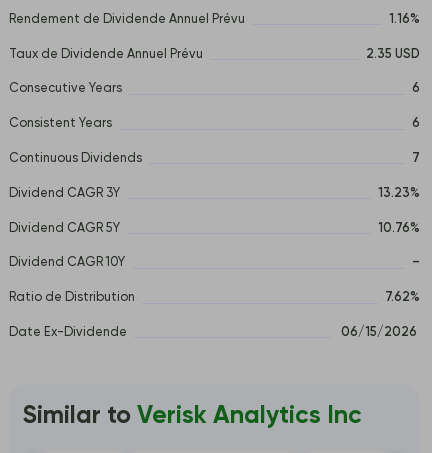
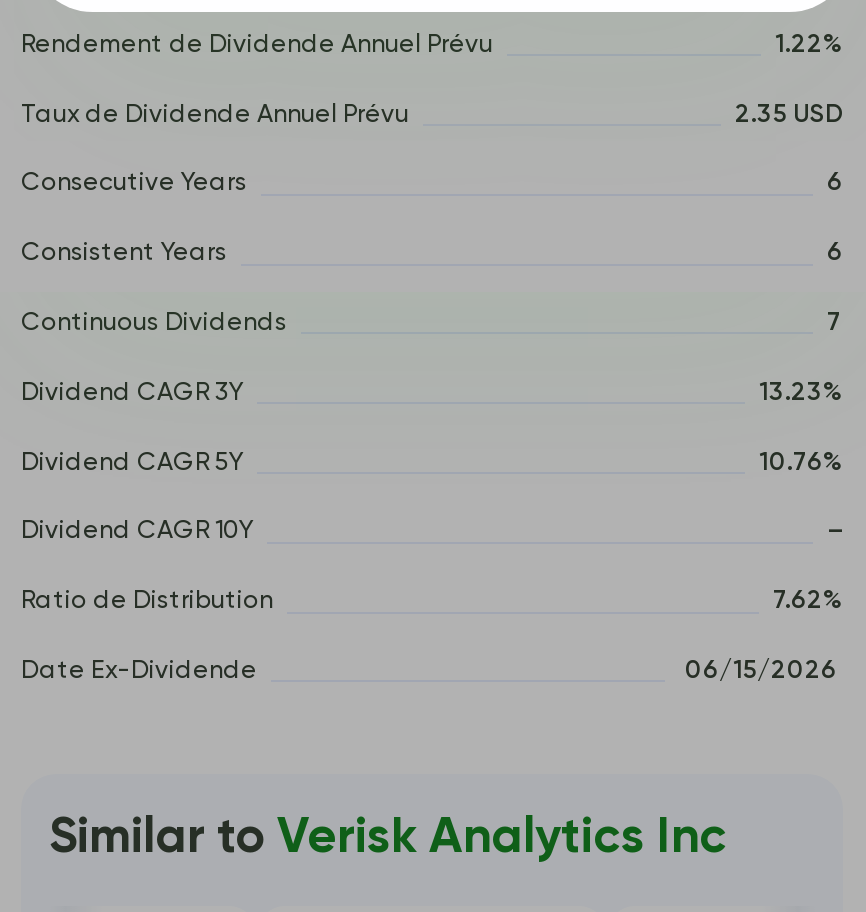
- 1.16%
+ 1.22%
